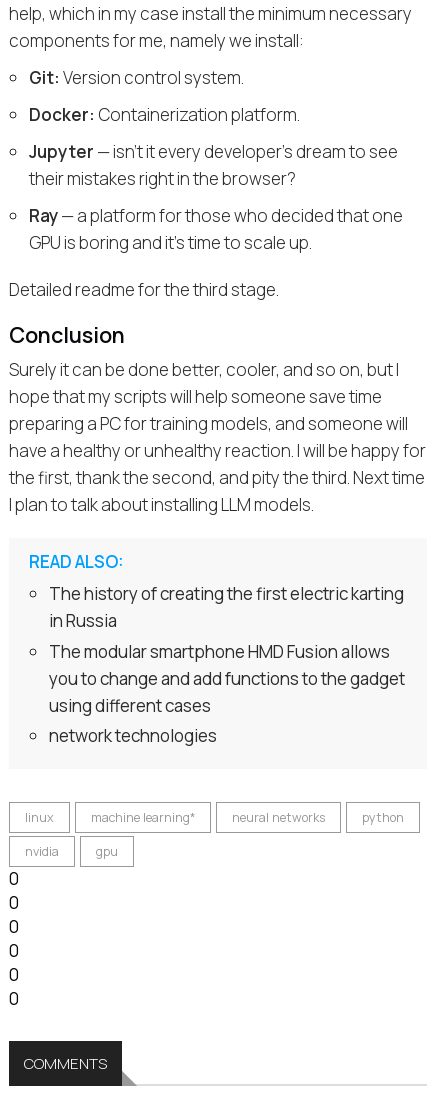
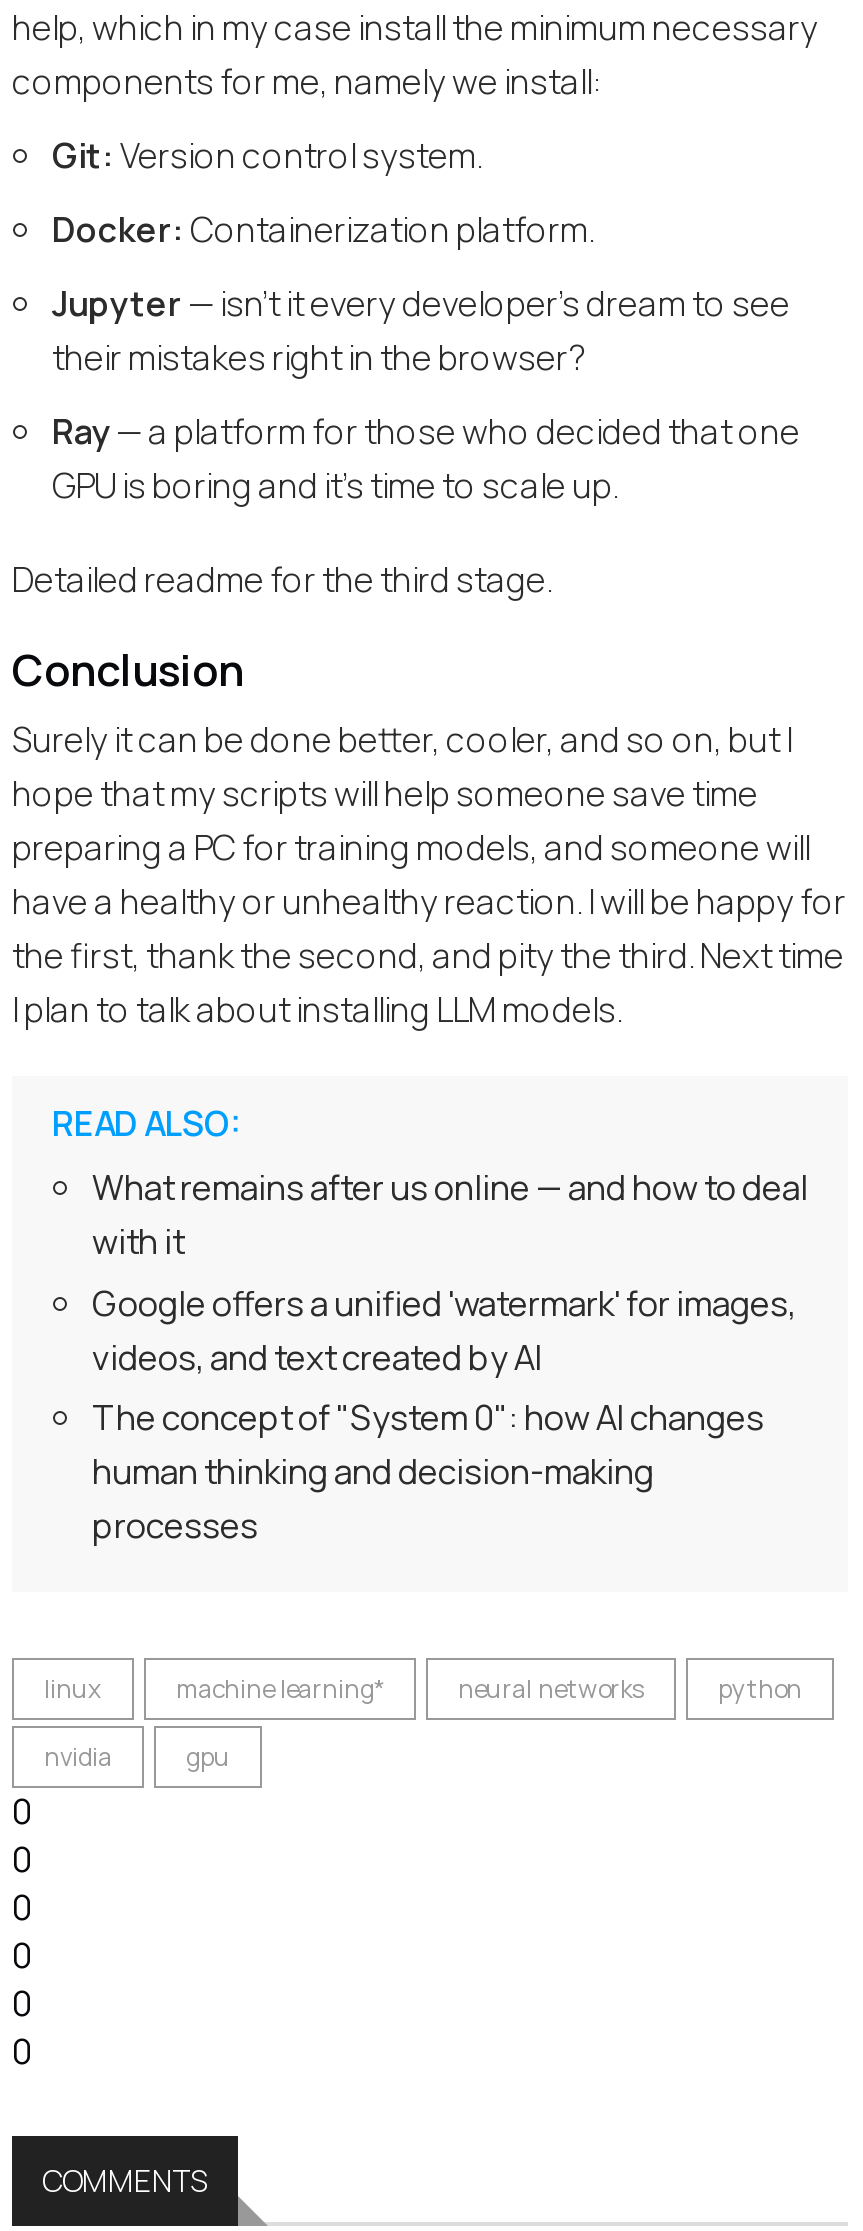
- The history of creating the first electric karting
- in Russia
- The modular smartphone HMD Fusion allows
- you to change and add functions to the gadget
- using different cases
- network technologies
+ What remains after us online — and how to deal
+ with it
+ Google offers a unified 'watermark' for images,
+ videos, and text created by AI
+ The concept of "System 0": how AI changes
+ human thinking and decision-making
+ processes
